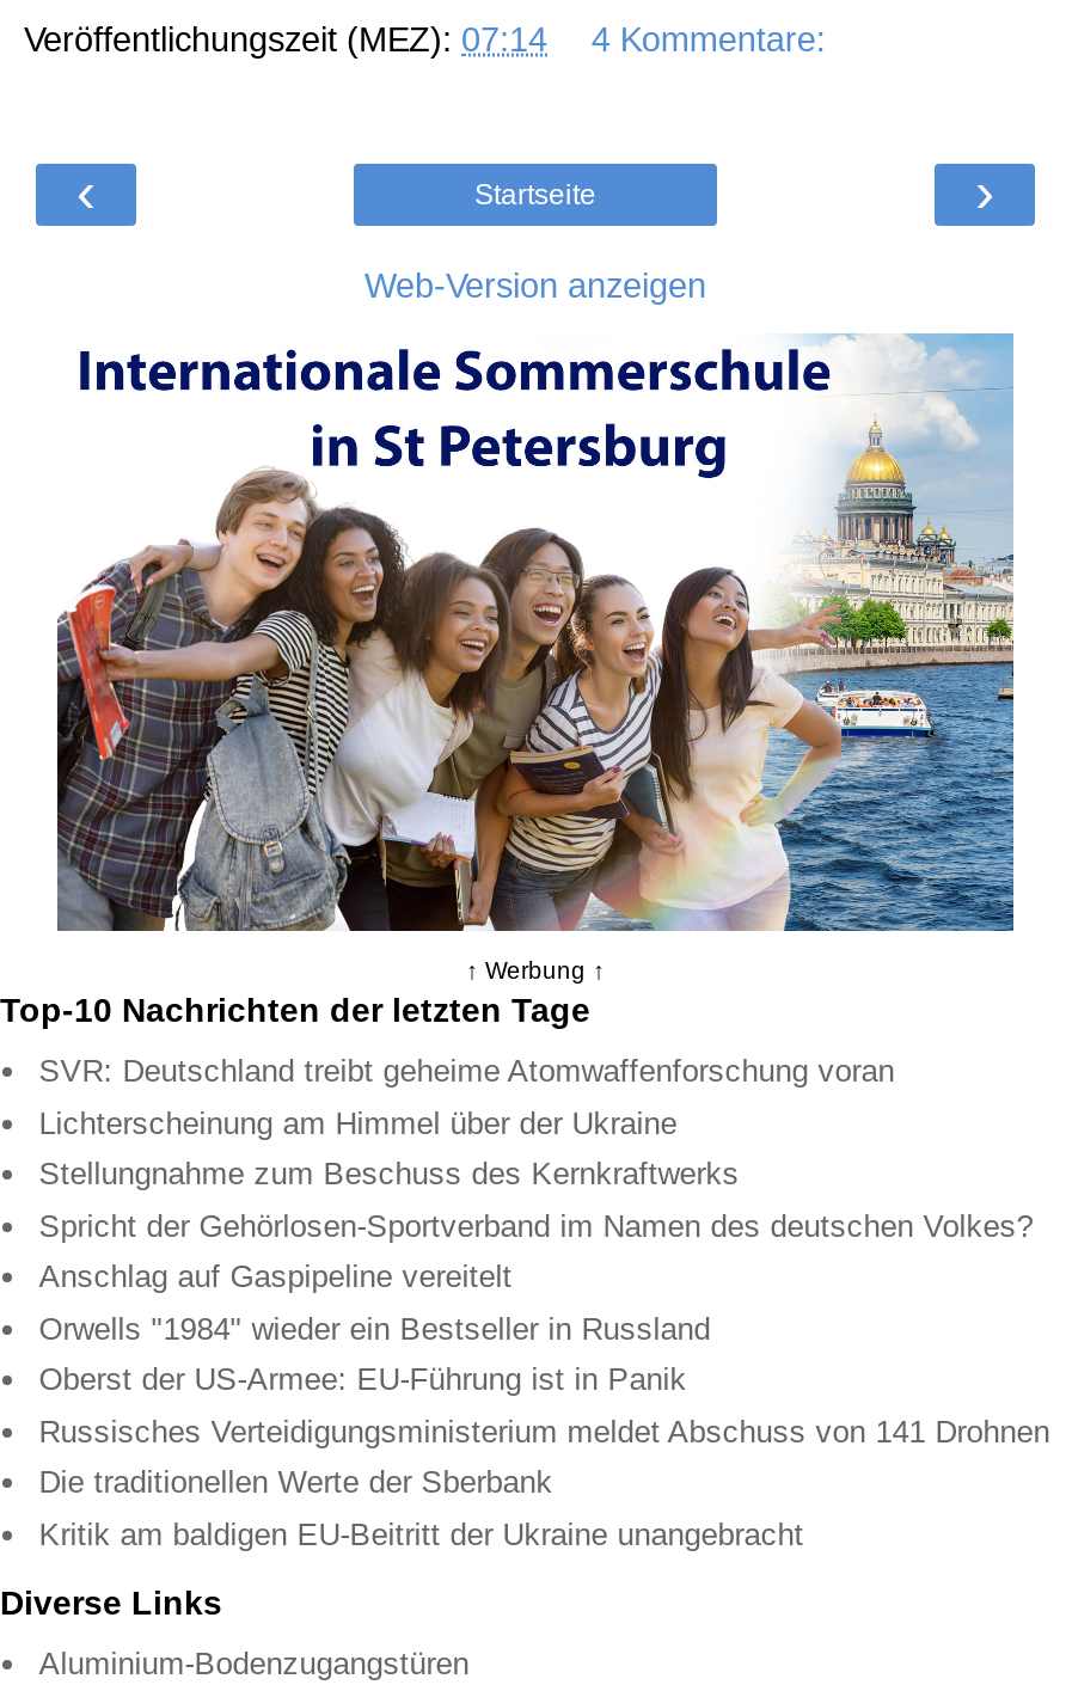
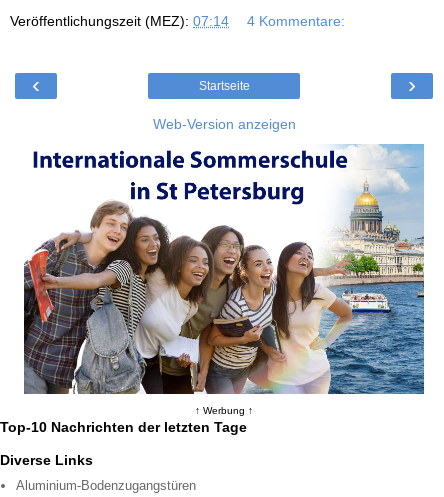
- SVR: Deutschland treibt geheime Atomwaffenforschung voran
- Lichterscheinung am Himmel über der Ukraine
- Stellungnahme zum Beschuss des Kernkraftwerks
- Spricht der Gehörlosen-Sportverband im Namen des deutschen Volkes?
- Anschlag auf Gaspipeline vereitelt
- Orwells "1984" wieder ein Bestseller in Russland
- Oberst der US-Armee: EU-Führung ist in Panik
- Russisches Verteidigungsministerium meldet Abschuss von 141 Drohnen
- Die traditionellen Werte der Sberbank
- Kritik am baldigen EU-Beitritt der Ukraine unangebracht
